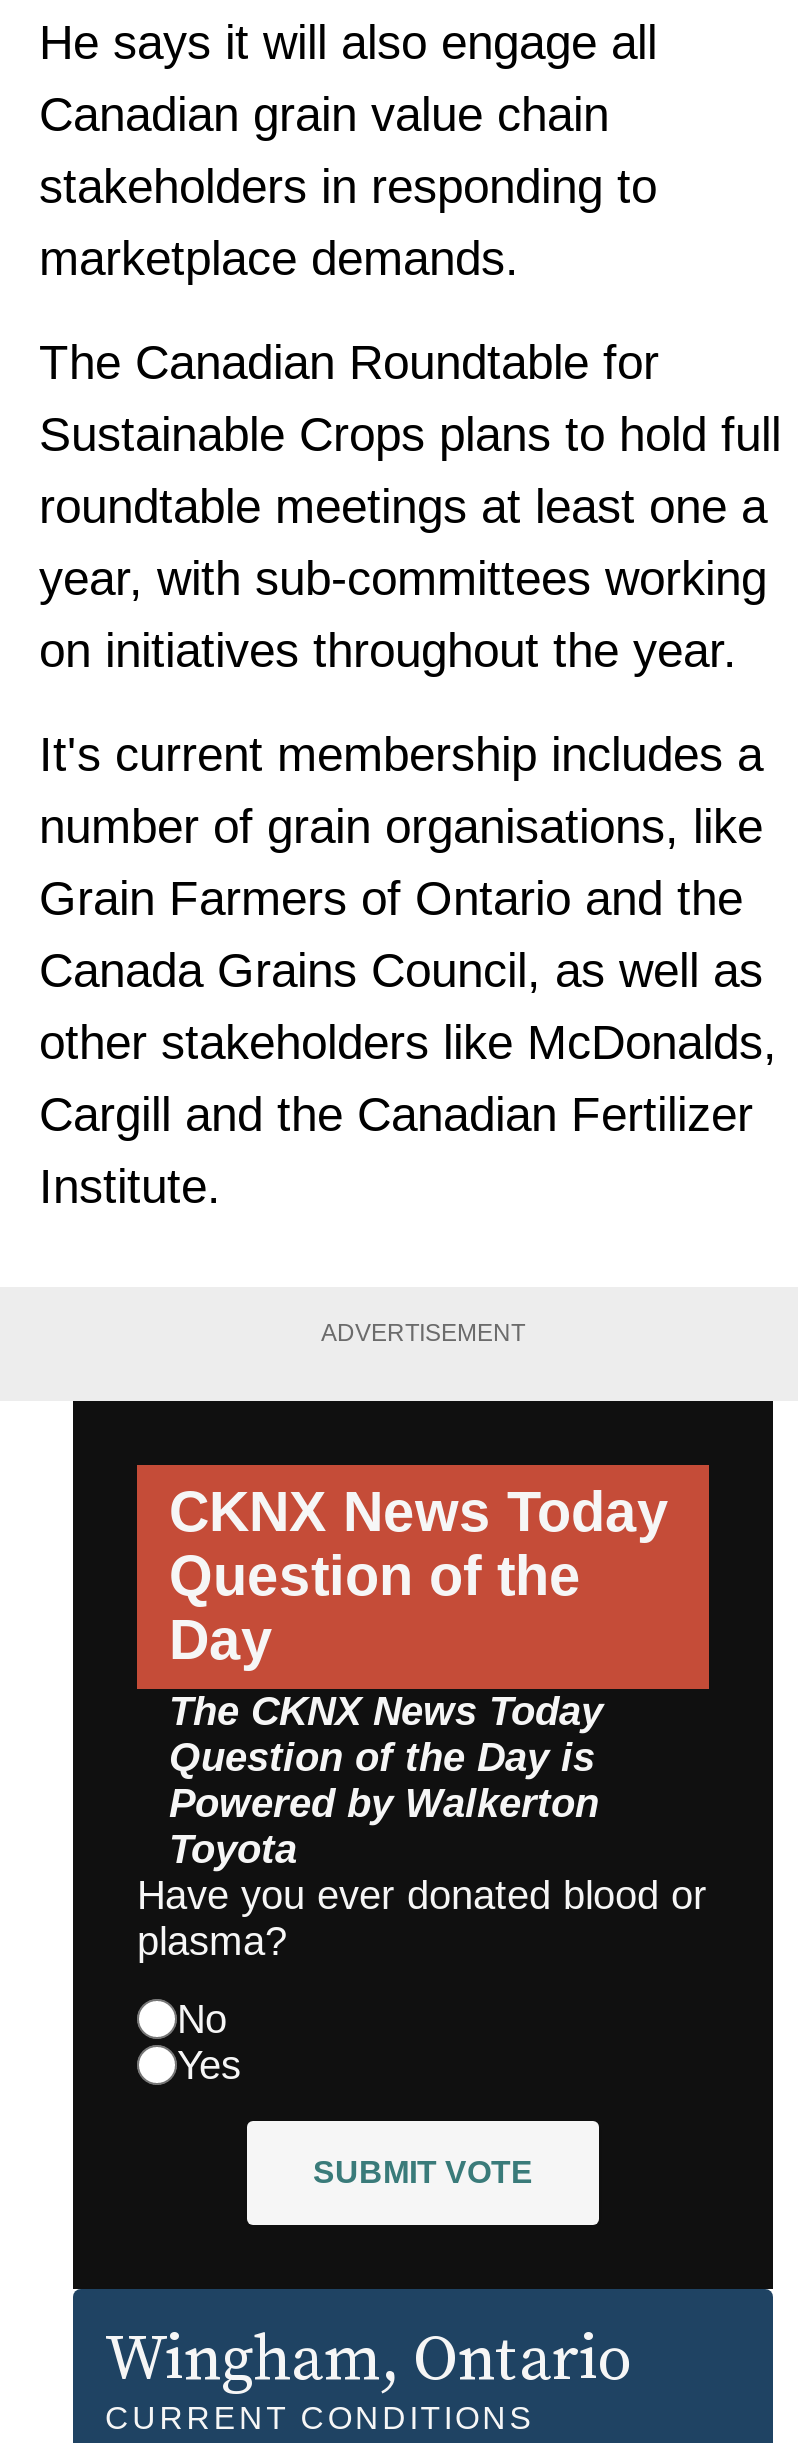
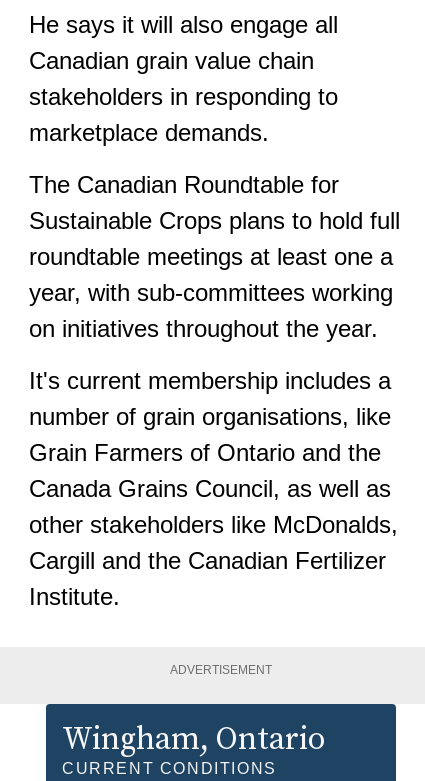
- [image]
- CKNX News Today
- Question of the
- Day
- The CKNX News Today
- Question of the Day is
- Powered by Walkerton
- Toyota
- Have you ever donated blood or
- plasma?
- No
- Yes
- SUBMIT VOTE
